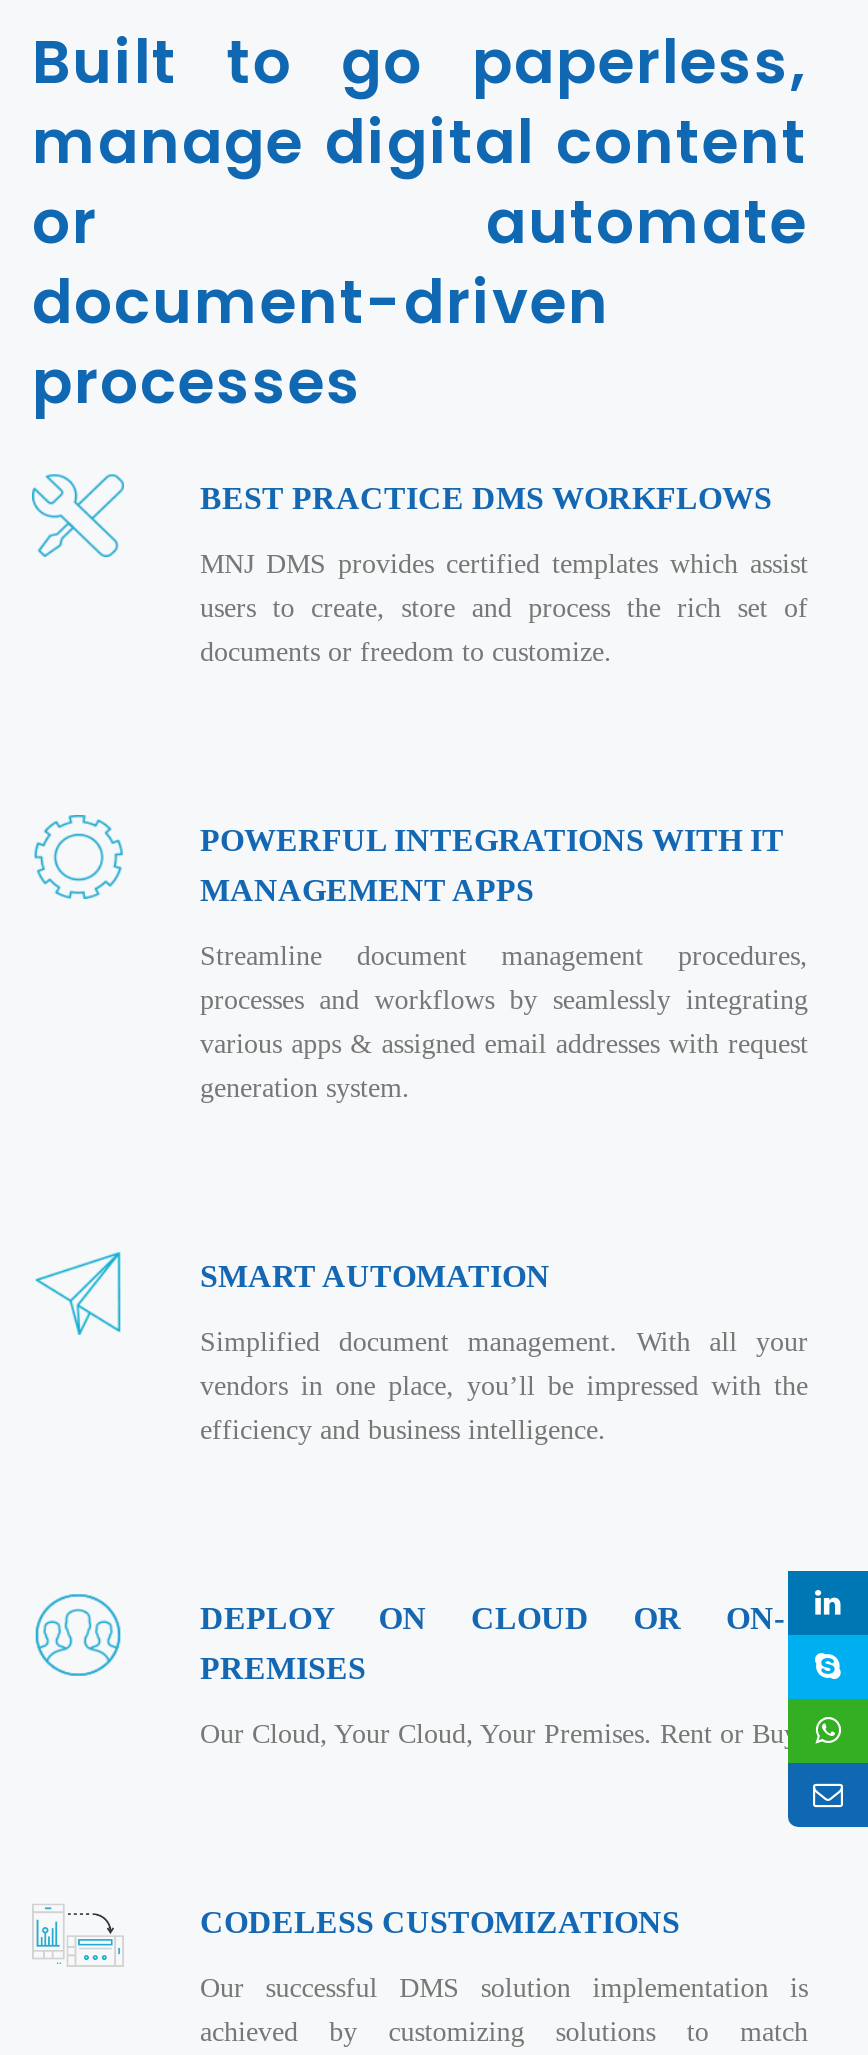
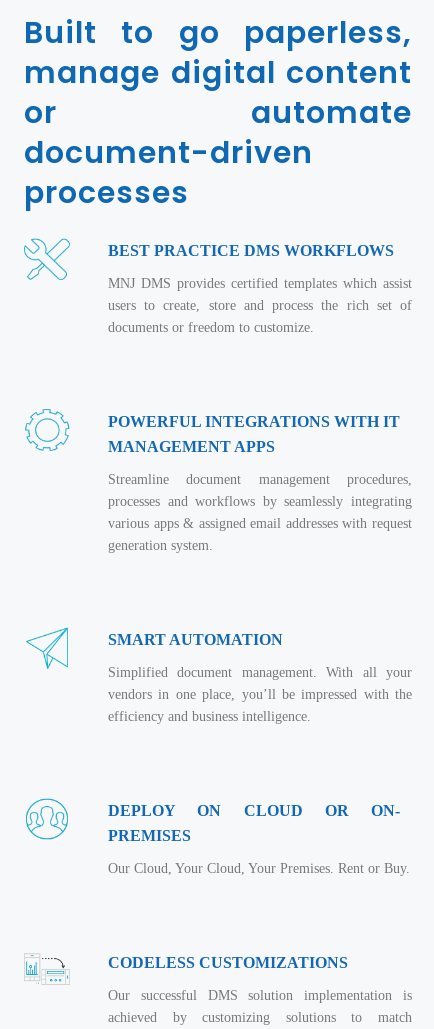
- [image]
